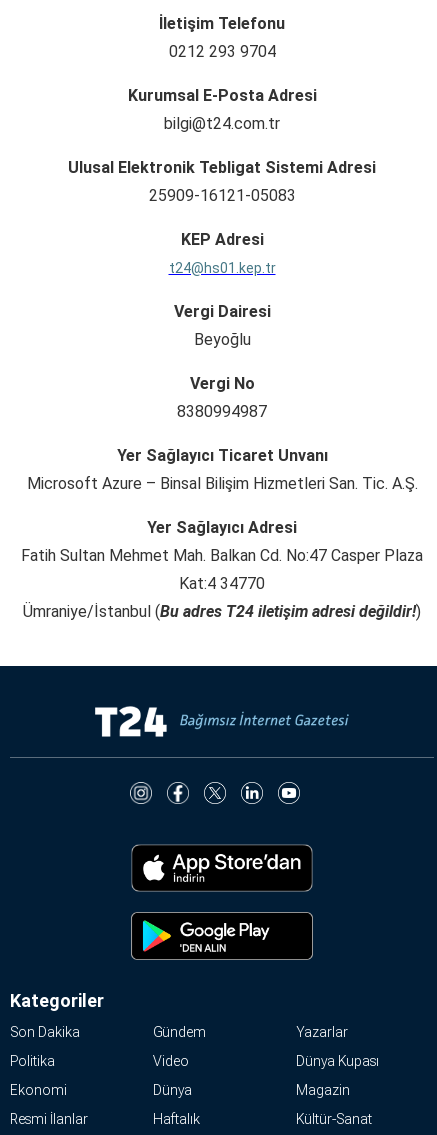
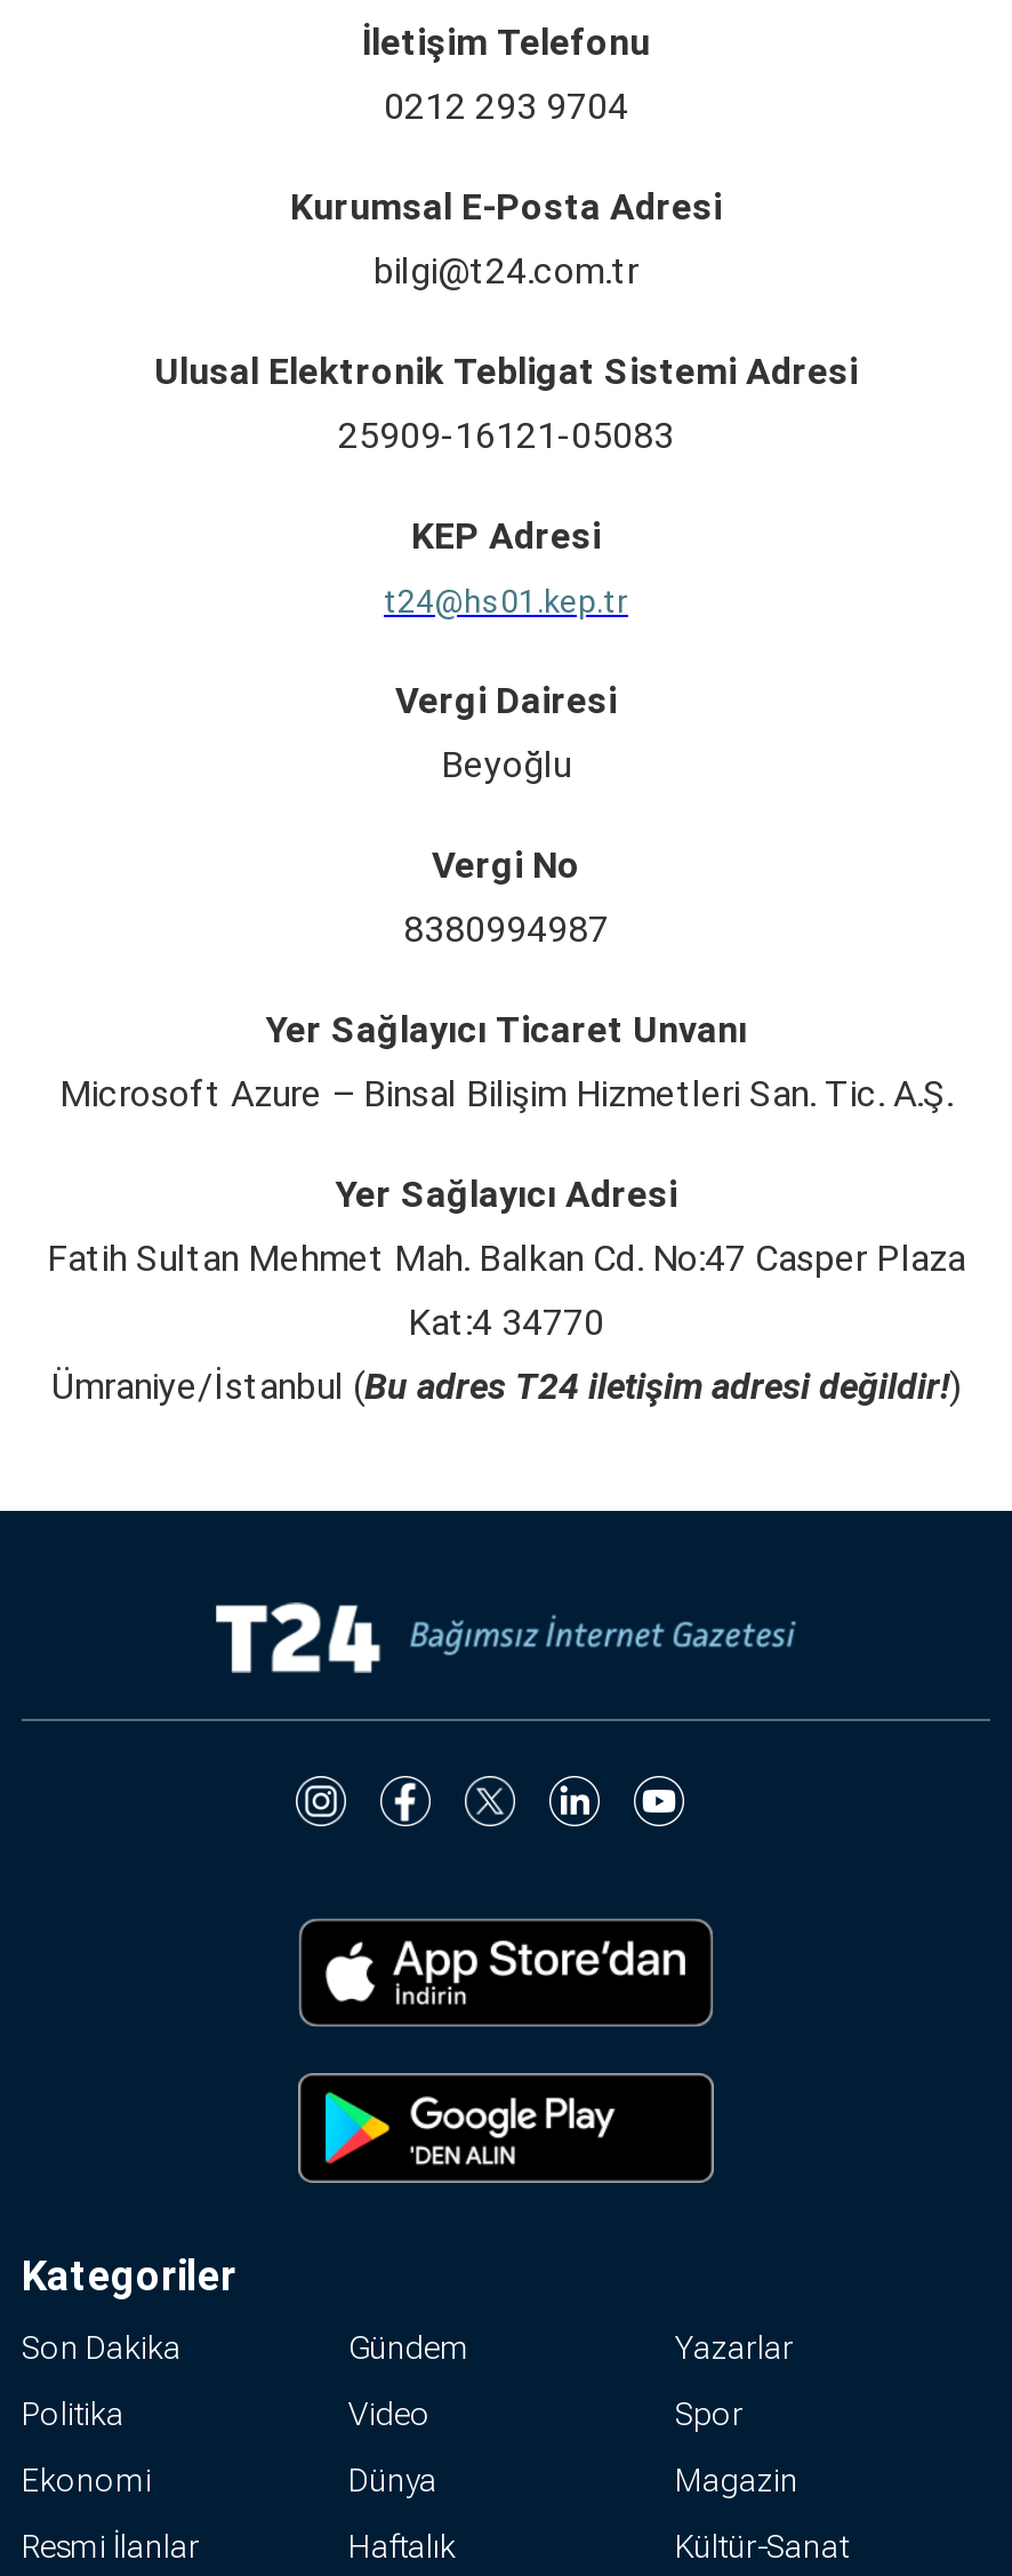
- Dünya Kupası
+ Spor
